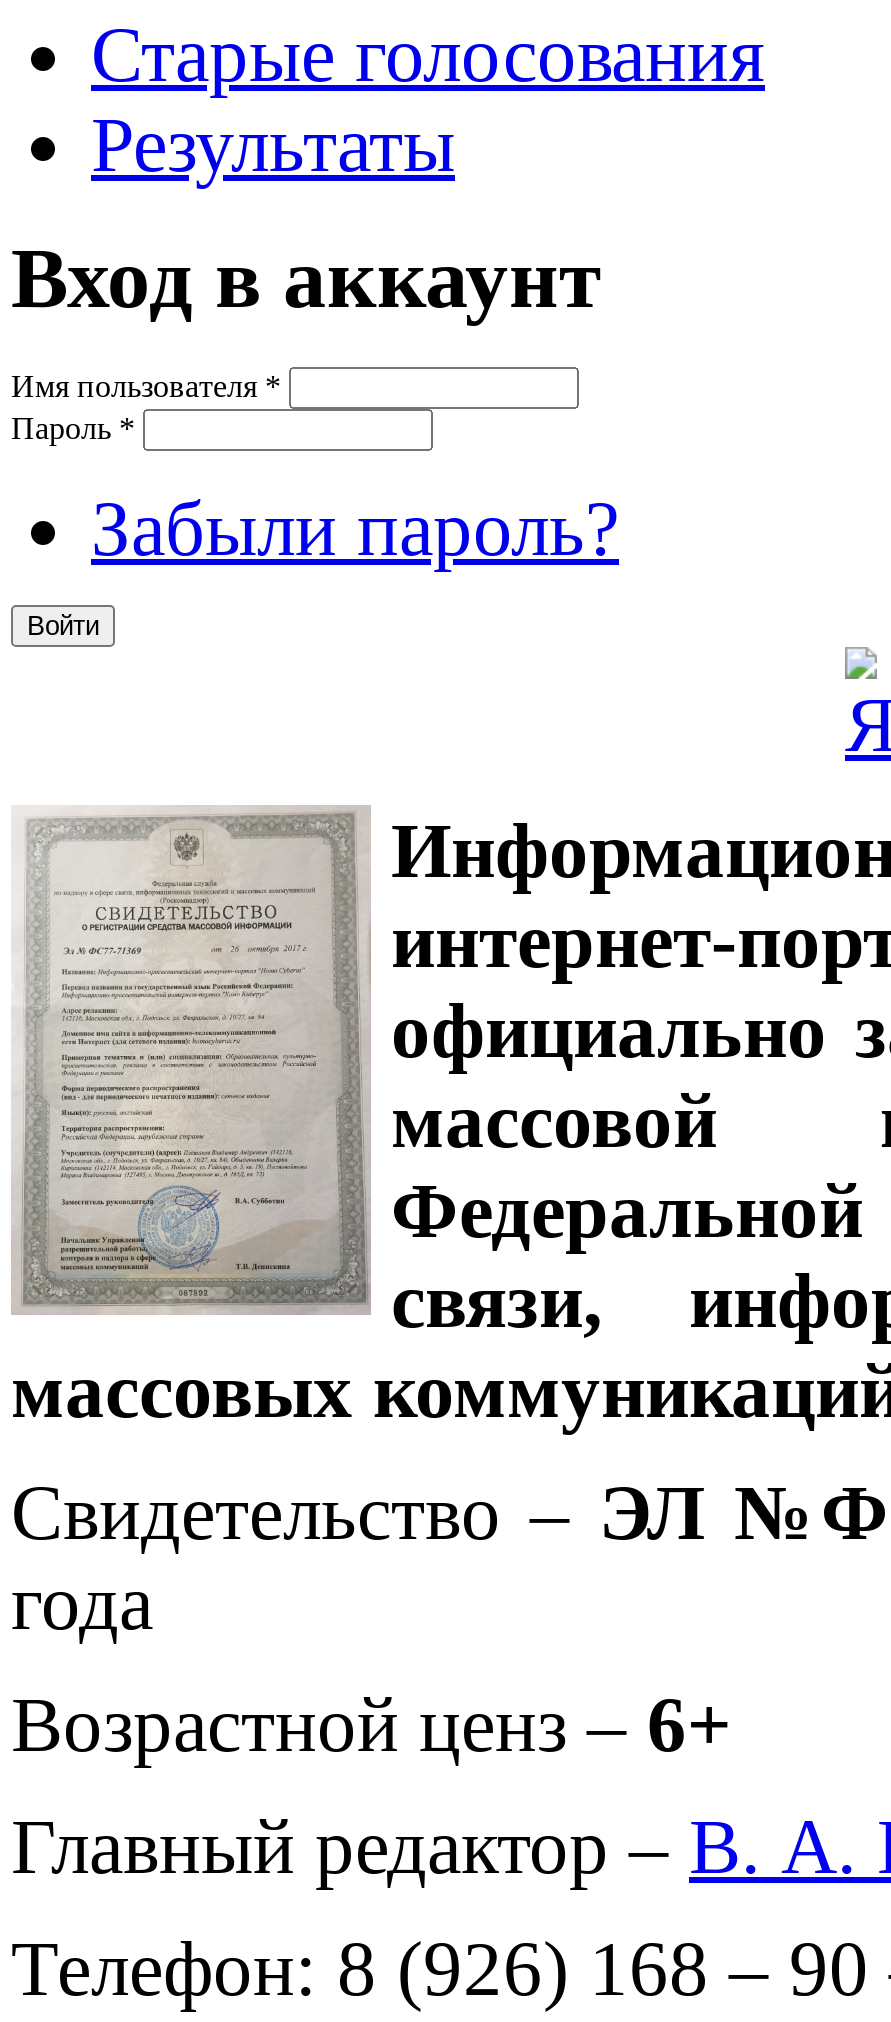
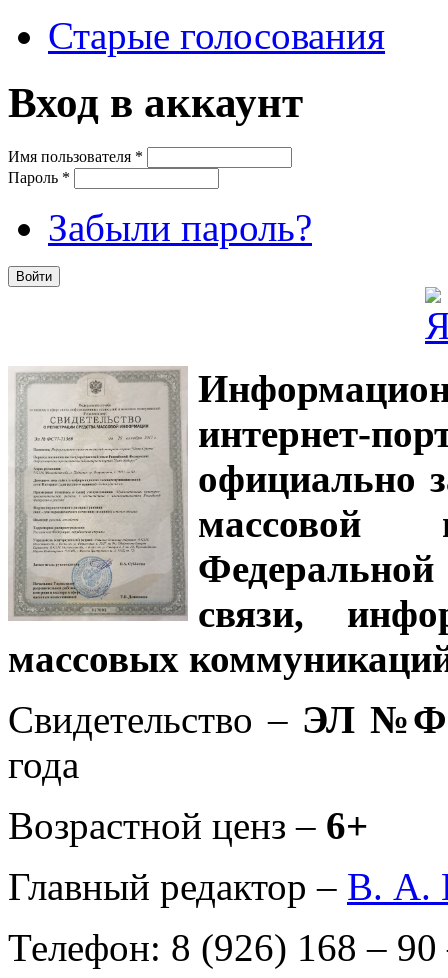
- Результаты
